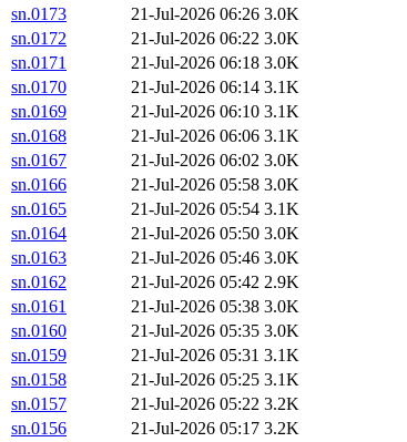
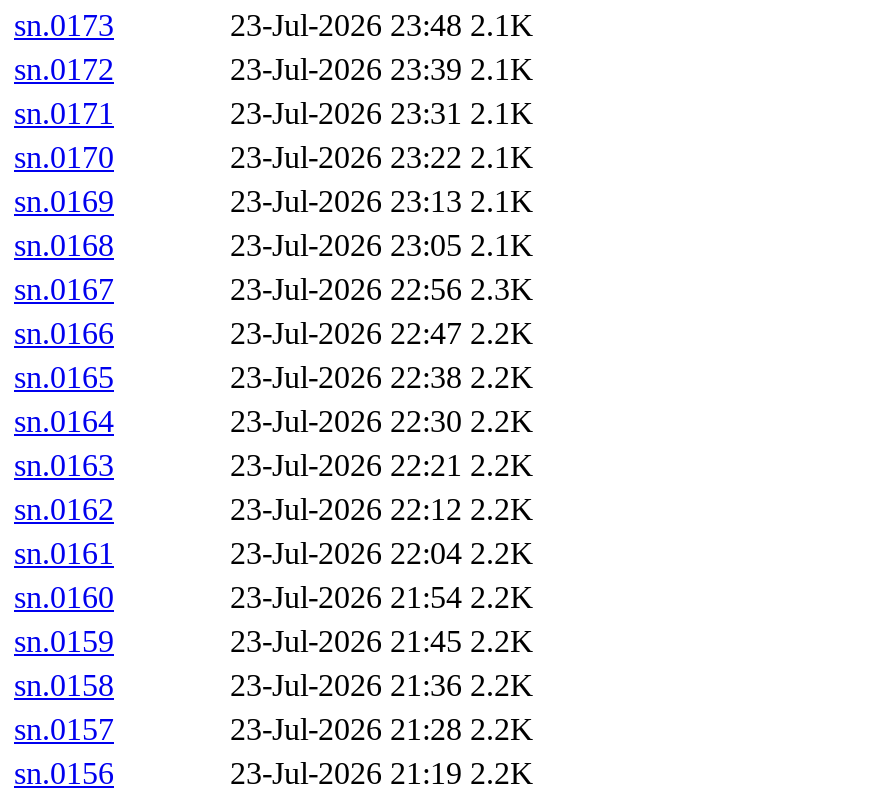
- 21-Jul-2026 06:26 3.0K
+ 23-Jul-2026 23:48 2.1K

- 21-Jul-2026 06:22 3.0K
+ 23-Jul-2026 23:39 2.1K

- 21-Jul-2026 06:18 3.0K
+ 23-Jul-2026 23:31 2.1K

- 21-Jul-2026 06:14 3.1K
+ 23-Jul-2026 23:22 2.1K

- 21-Jul-2026 06:10 3.1K
+ 23-Jul-2026 23:13 2.1K

- 21-Jul-2026 06:06 3.1K
+ 23-Jul-2026 23:05 2.1K

- 21-Jul-2026 06:02 3.0K
+ 23-Jul-2026 22:56 2.3K

- 21-Jul-2026 05:58 3.0K
+ 23-Jul-2026 22:47 2.2K

- 21-Jul-2026 05:54 3.1K
+ 23-Jul-2026 22:38 2.2K

- 21-Jul-2026 05:50 3.0K
+ 23-Jul-2026 22:30 2.2K

- 21-Jul-2026 05:46 3.0K
+ 23-Jul-2026 22:21 2.2K

- 21-Jul-2026 05:42 2.9K
+ 23-Jul-2026 22:12 2.2K

- 21-Jul-2026 05:38 3.0K
+ 23-Jul-2026 22:04 2.2K

- 21-Jul-2026 05:35 3.0K
+ 23-Jul-2026 21:54 2.2K

- 21-Jul-2026 05:31 3.1K
+ 23-Jul-2026 21:45 2.2K

- 21-Jul-2026 05:25 3.1K
+ 23-Jul-2026 21:36 2.2K

- 21-Jul-2026 05:22 3.2K
+ 23-Jul-2026 21:28 2.2K

- 21-Jul-2026 05:17 3.2K
+ 23-Jul-2026 21:19 2.2K
